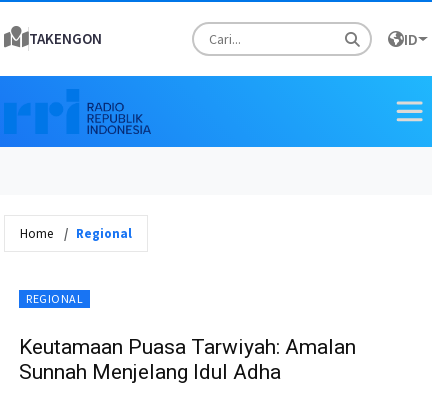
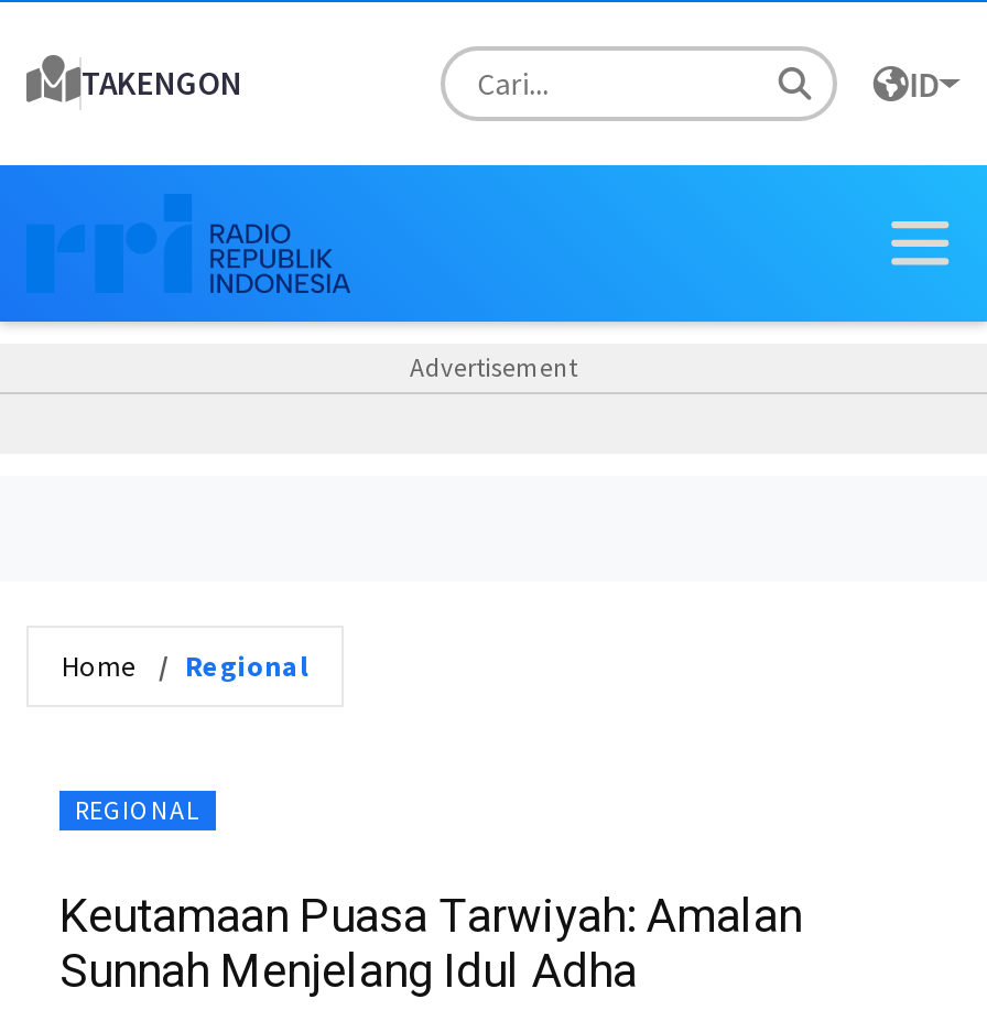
+ Advertisement
